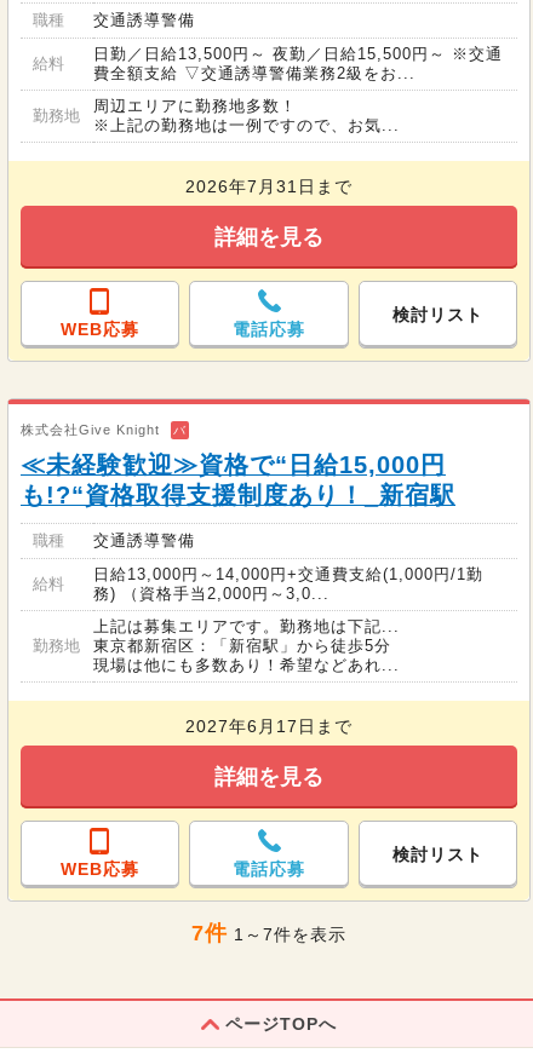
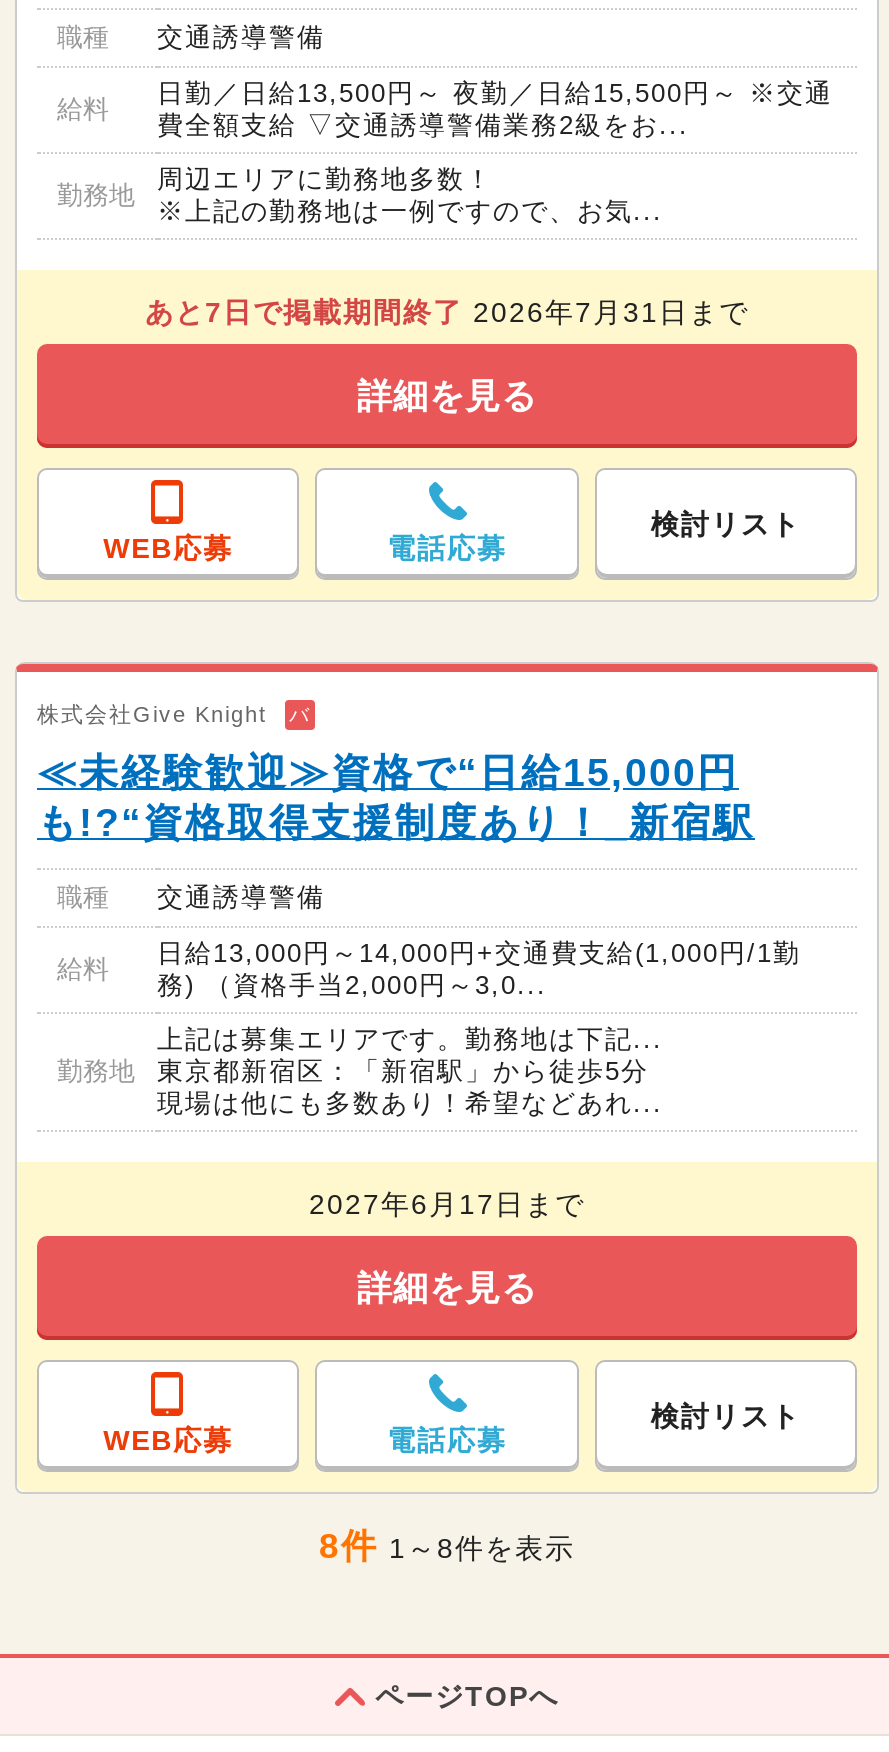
- 2026年7月31日まで
+ あと7日で掲載期間終了2026年7月31日まで

- 7件1～7件を表示
+ 8件1～8件を表示
